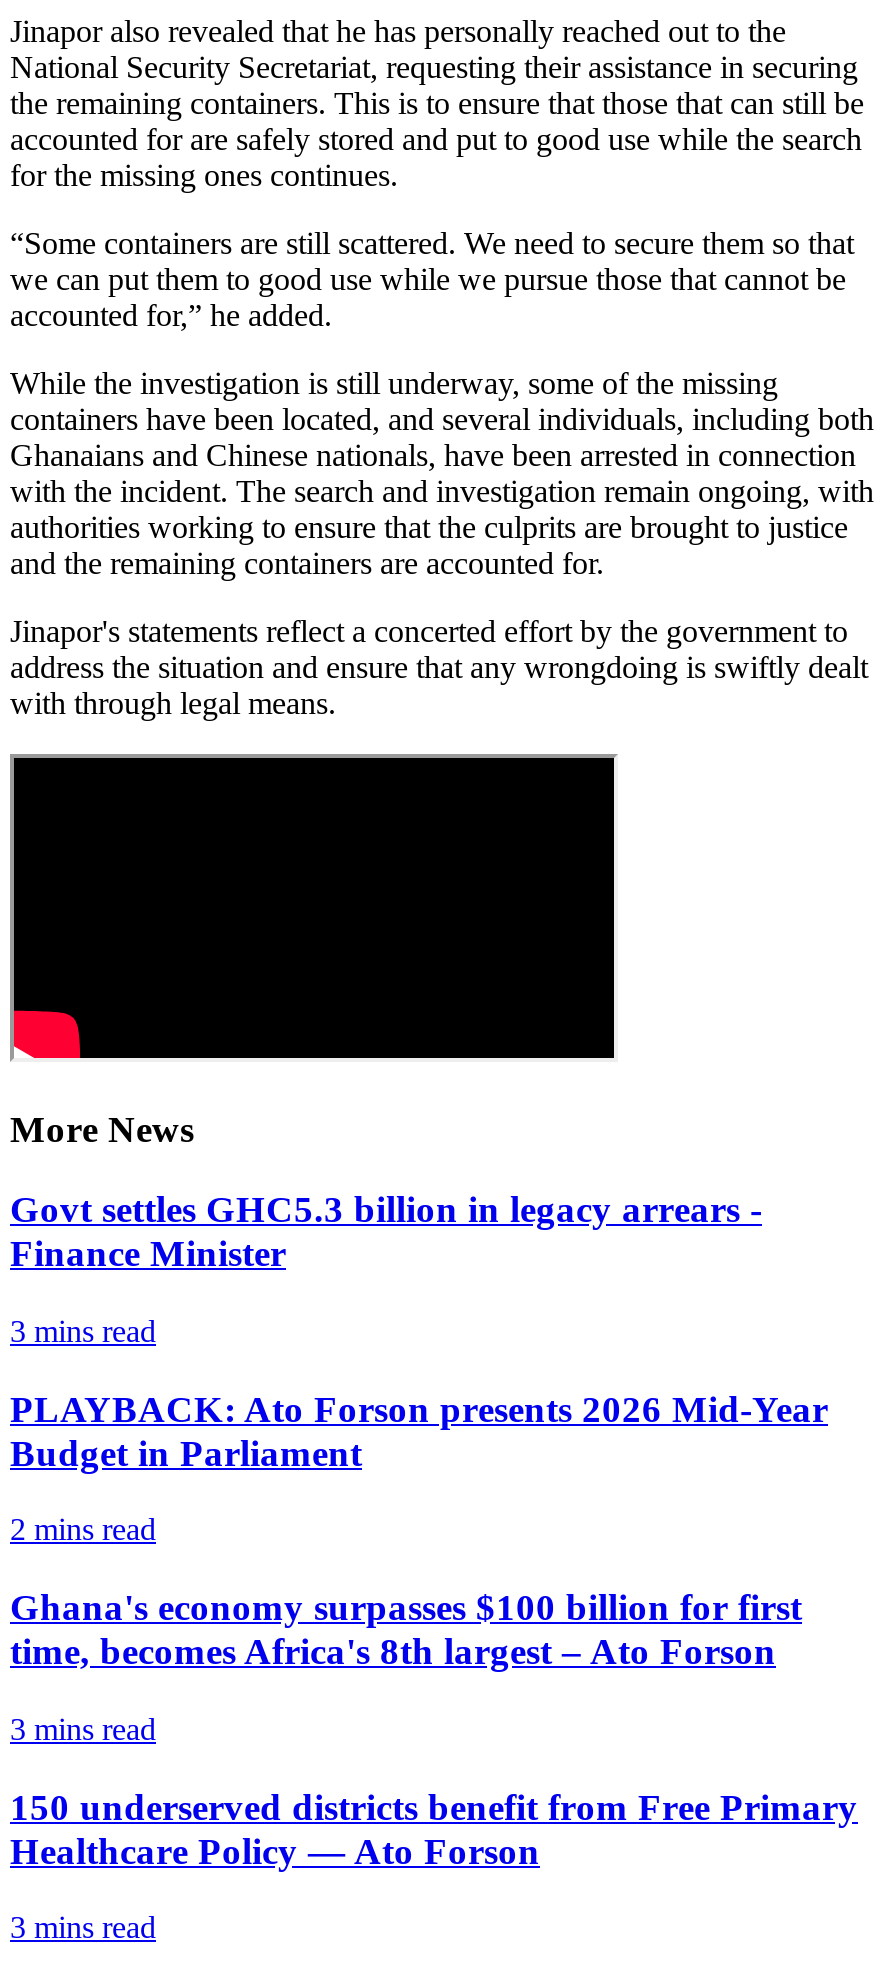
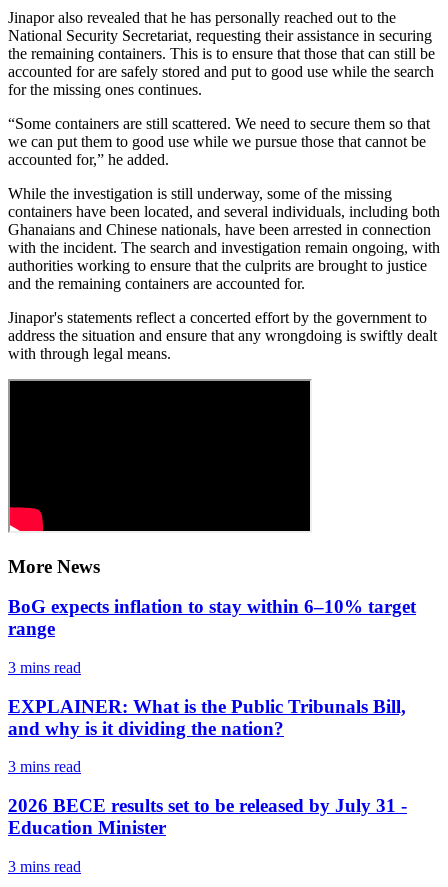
- Govt settles GHC5.3 billion in legacy arrears -
- Finance Minister
+ BoG expects inflation to stay within 6–10% target
+ range

- PLAYBACK: Ato Forson presents 2026 Mid-Year
- Budget in Parliament
- 2 mins read
- Ghana's economy surpasses $100 billion for first
- time, becomes Africa's 8th largest – Ato Forson
+ EXPLAINER: What is the Public Tribunals Bill,
+ and why is it dividing the nation?

- 150 underserved districts benefit from Free Primary
- Healthcare Policy — Ato Forson
+ 2026 BECE results set to be released by July 31 -
+ Education Minister
